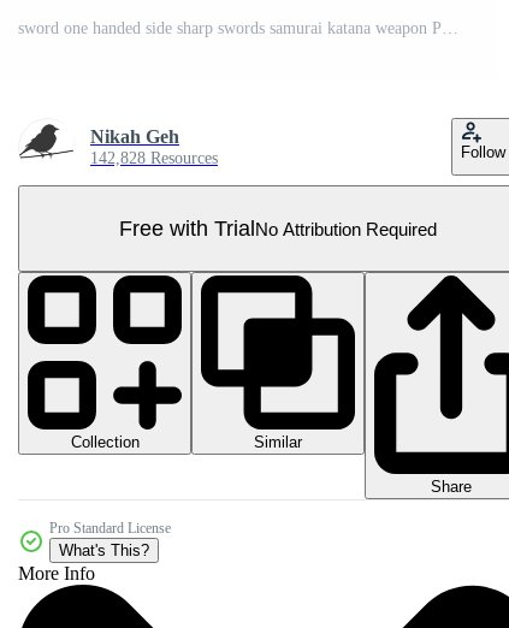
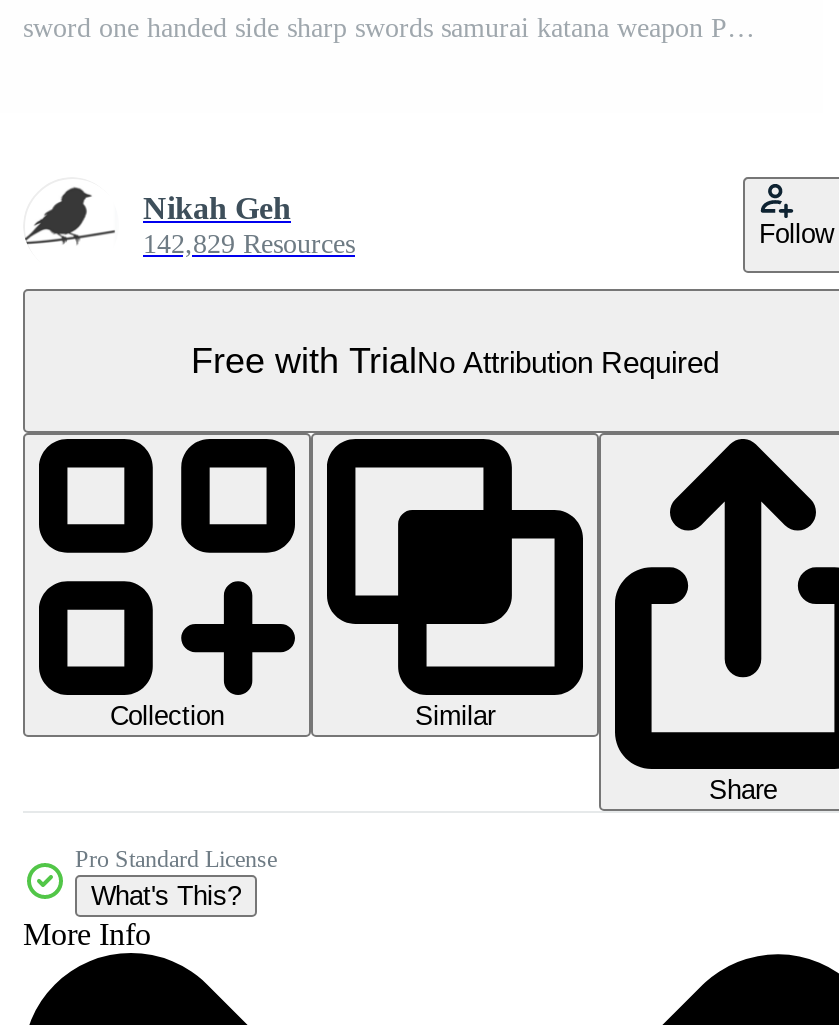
- 142,828 Resources
+ 142,829 Resources
